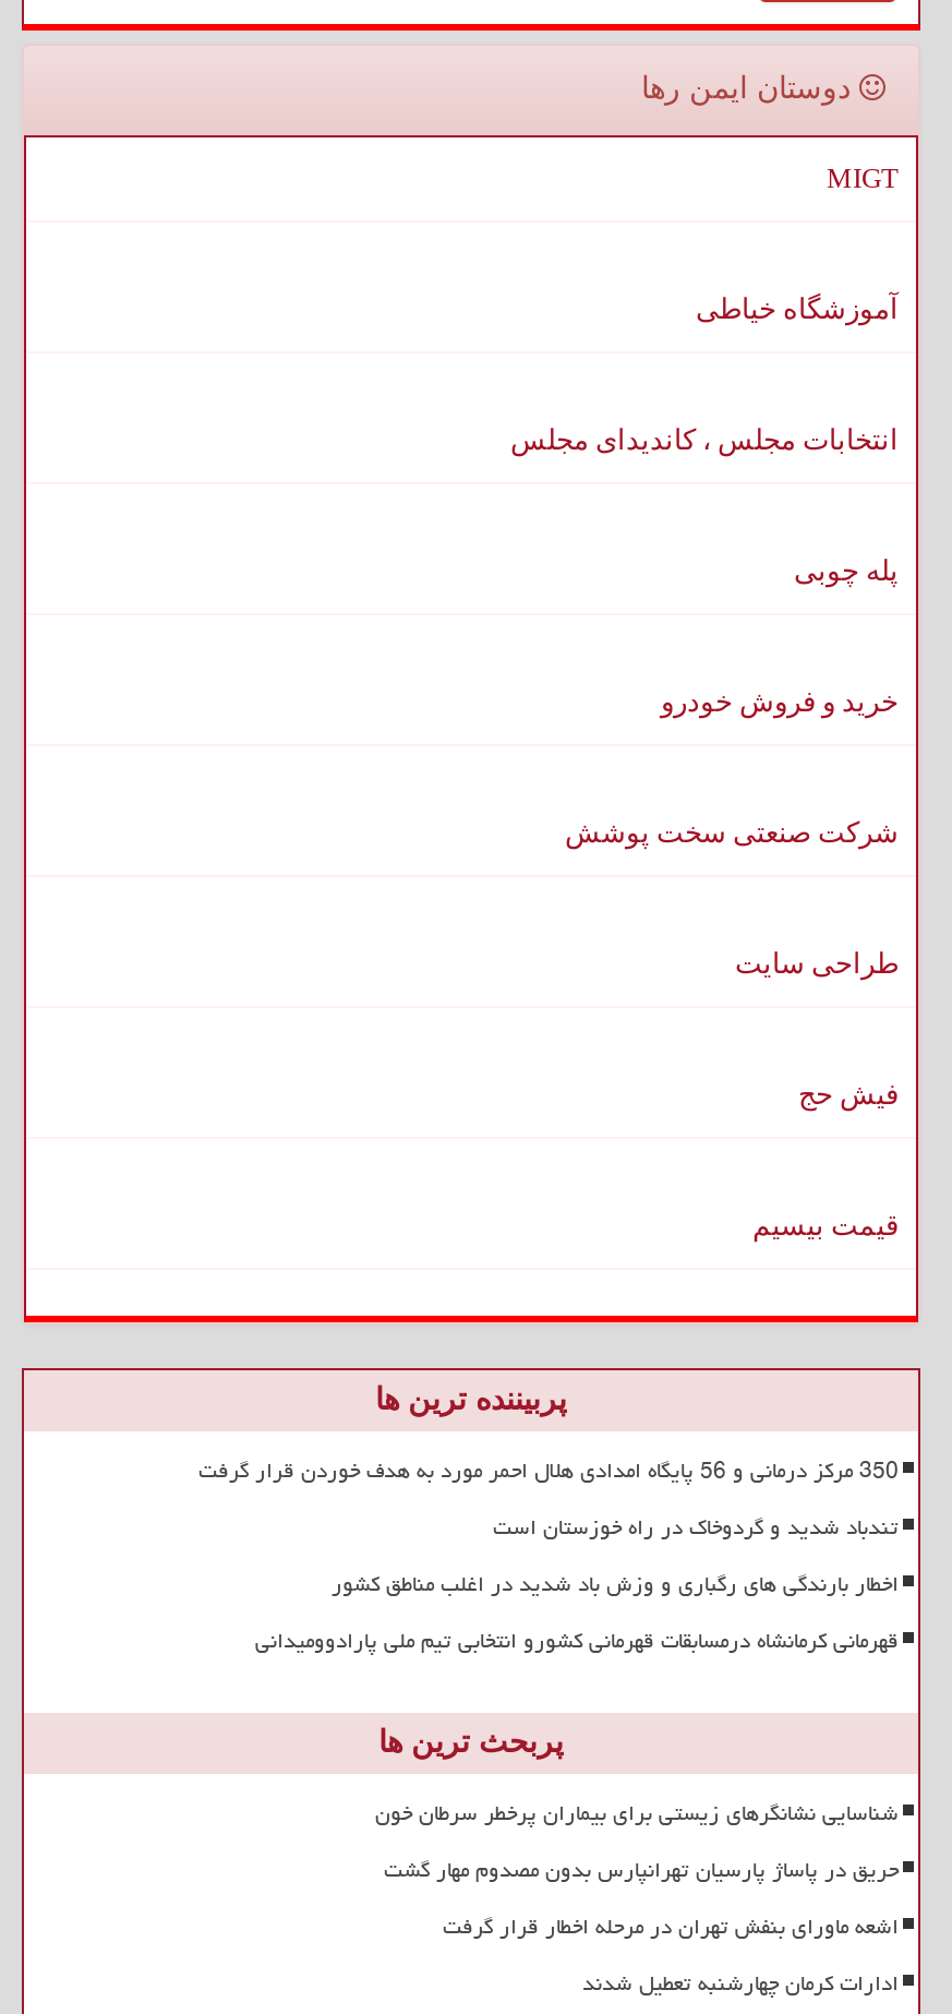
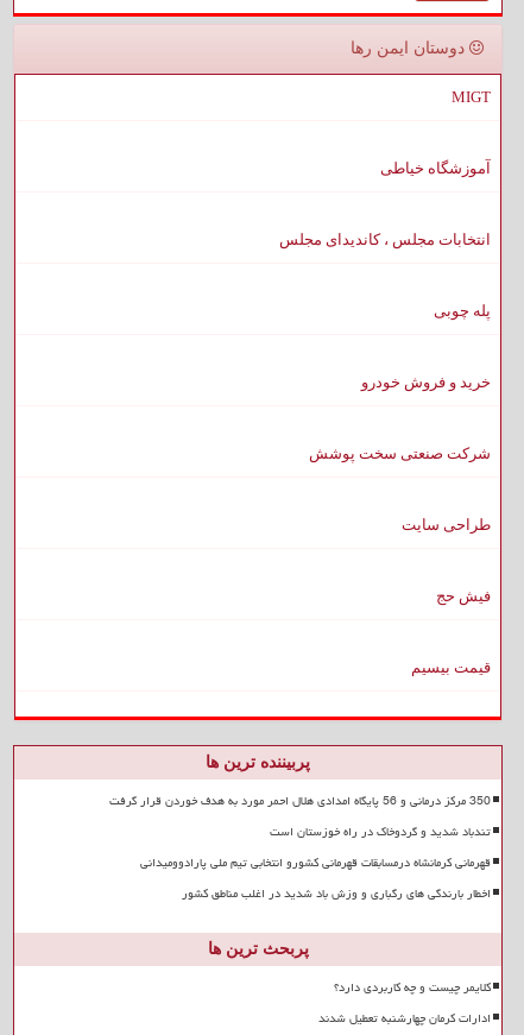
moved down: اخطار بارندگی های رگباری و وزش باد شدید در اغلب مناطق کشور

- شناسایی نشانگرهای زیستی برای بیماران پرخطر سرطان خون
- حریق در پاساژ پارسیان تهرانپارس بدون مصدوم مهار گشت
- اشعه ماورای بنفش تهران در مرحله اخطار قرار گرفت
+ کلایمر چیست و چه کاربردی دارد؟
